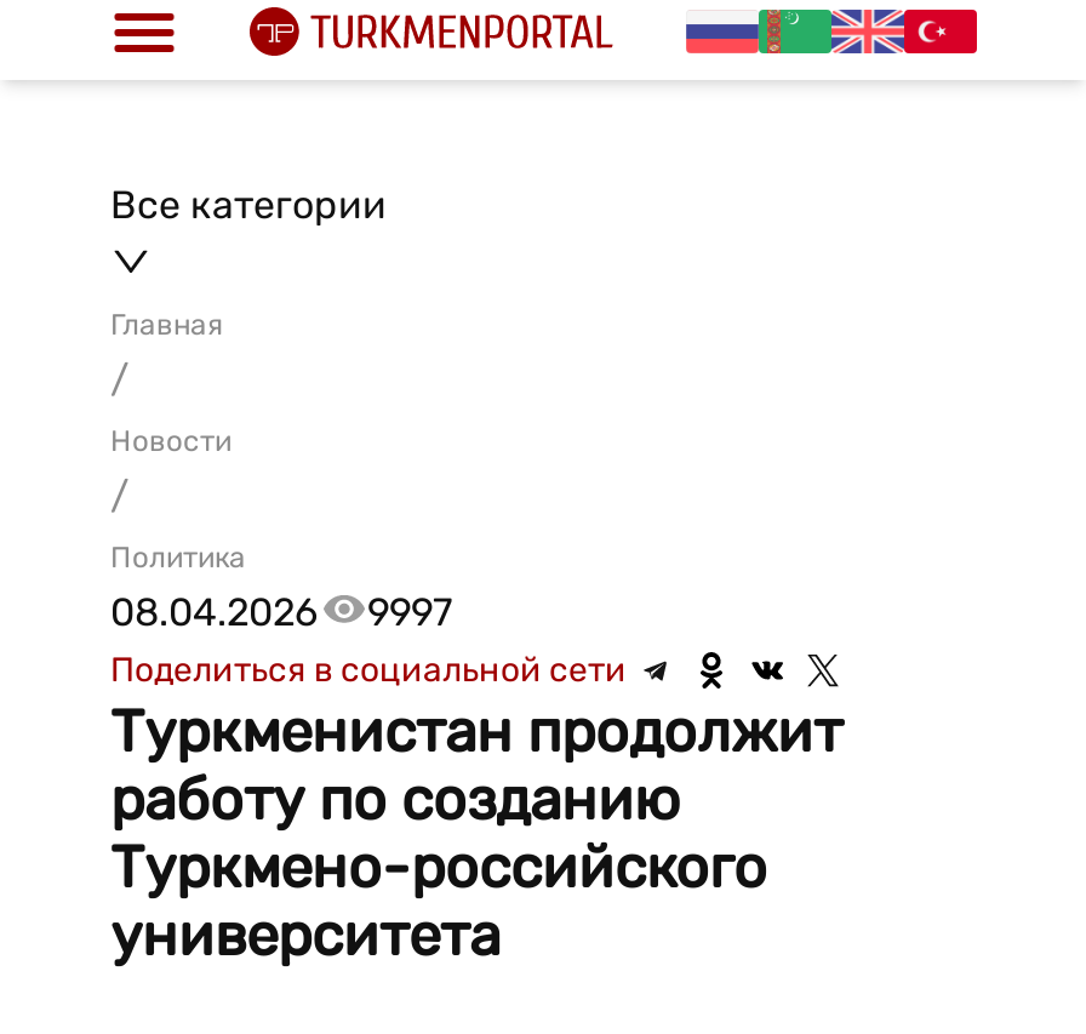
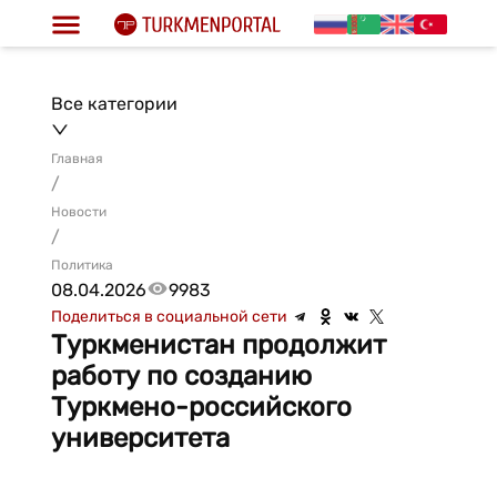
- 08.04.2026 9997
+ 08.04.2026 9983
